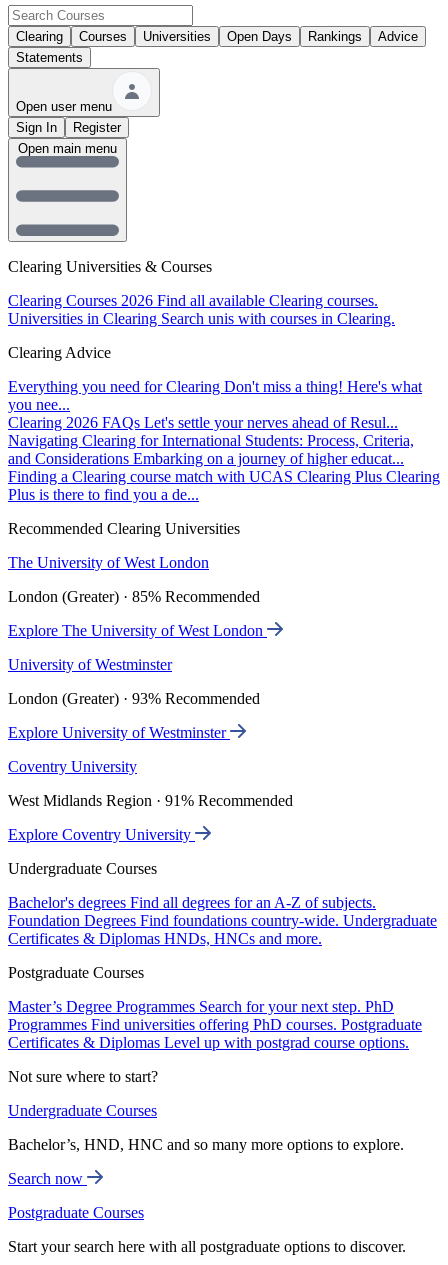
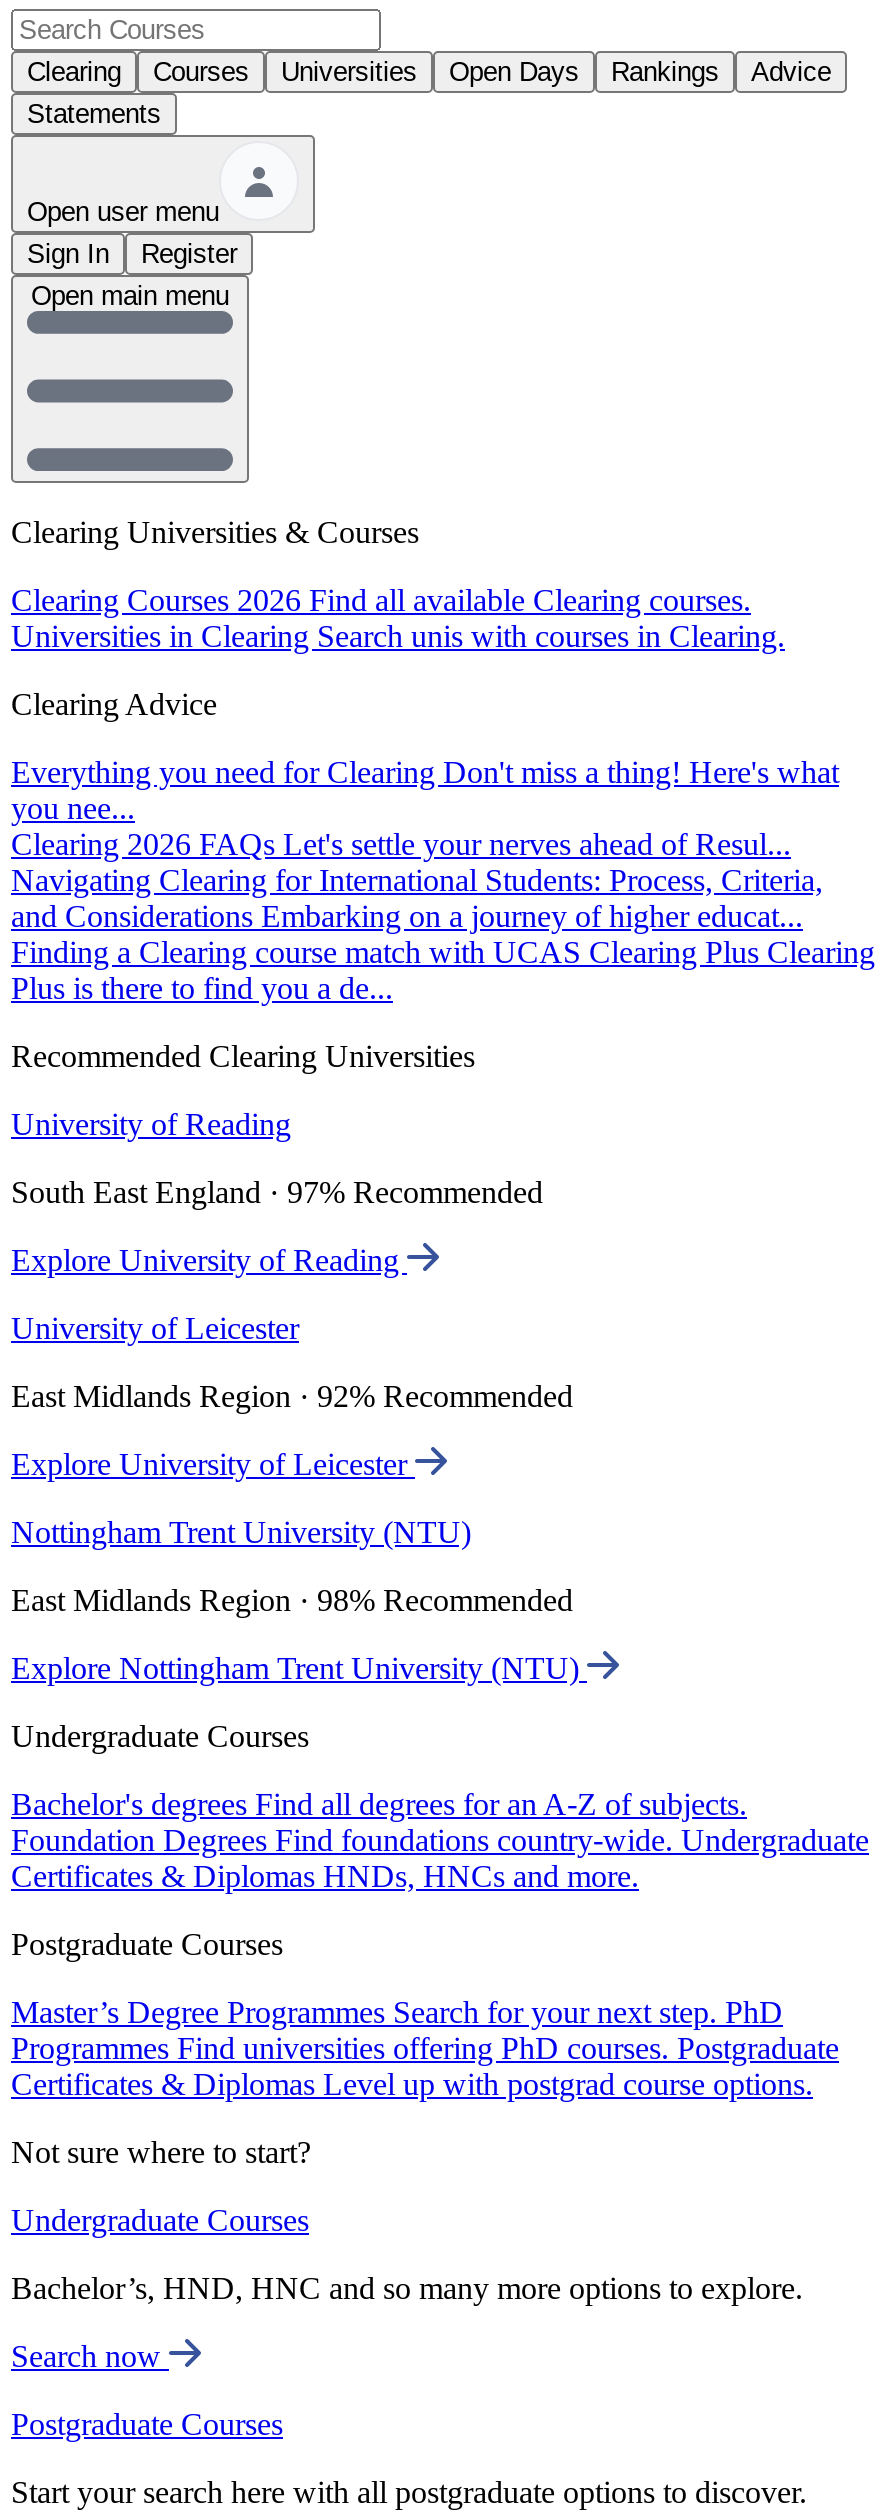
- The University of West London
+ University of Reading

- London (Greater) · 85% Recommended
+ South East England · 97% Recommended

- Explore The University of West London
+ Explore University of Reading

- University of Westminster
+ University of Leicester

- London (Greater) · 93% Recommended
+ East Midlands Region · 92% Recommended

- Explore University of Westminster
+ Explore University of Leicester

- Coventry University
+ Nottingham Trent University (NTU)

- West Midlands Region · 91% Recommended
+ East Midlands Region · 98% Recommended

- Explore Coventry University
+ Explore Nottingham Trent University (NTU)
